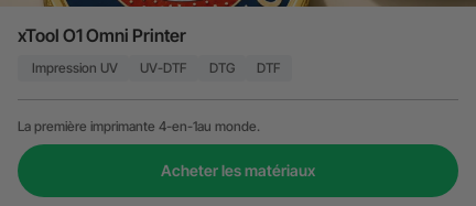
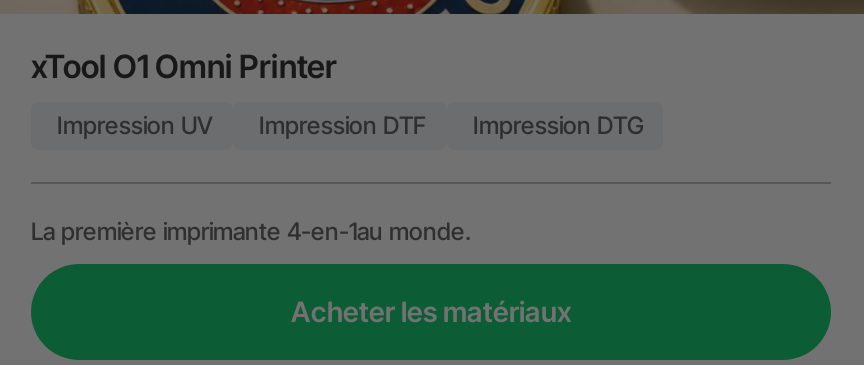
- UV-DTF
- DTG
- DTF
+ Impression DTF
+ Impression DTG
